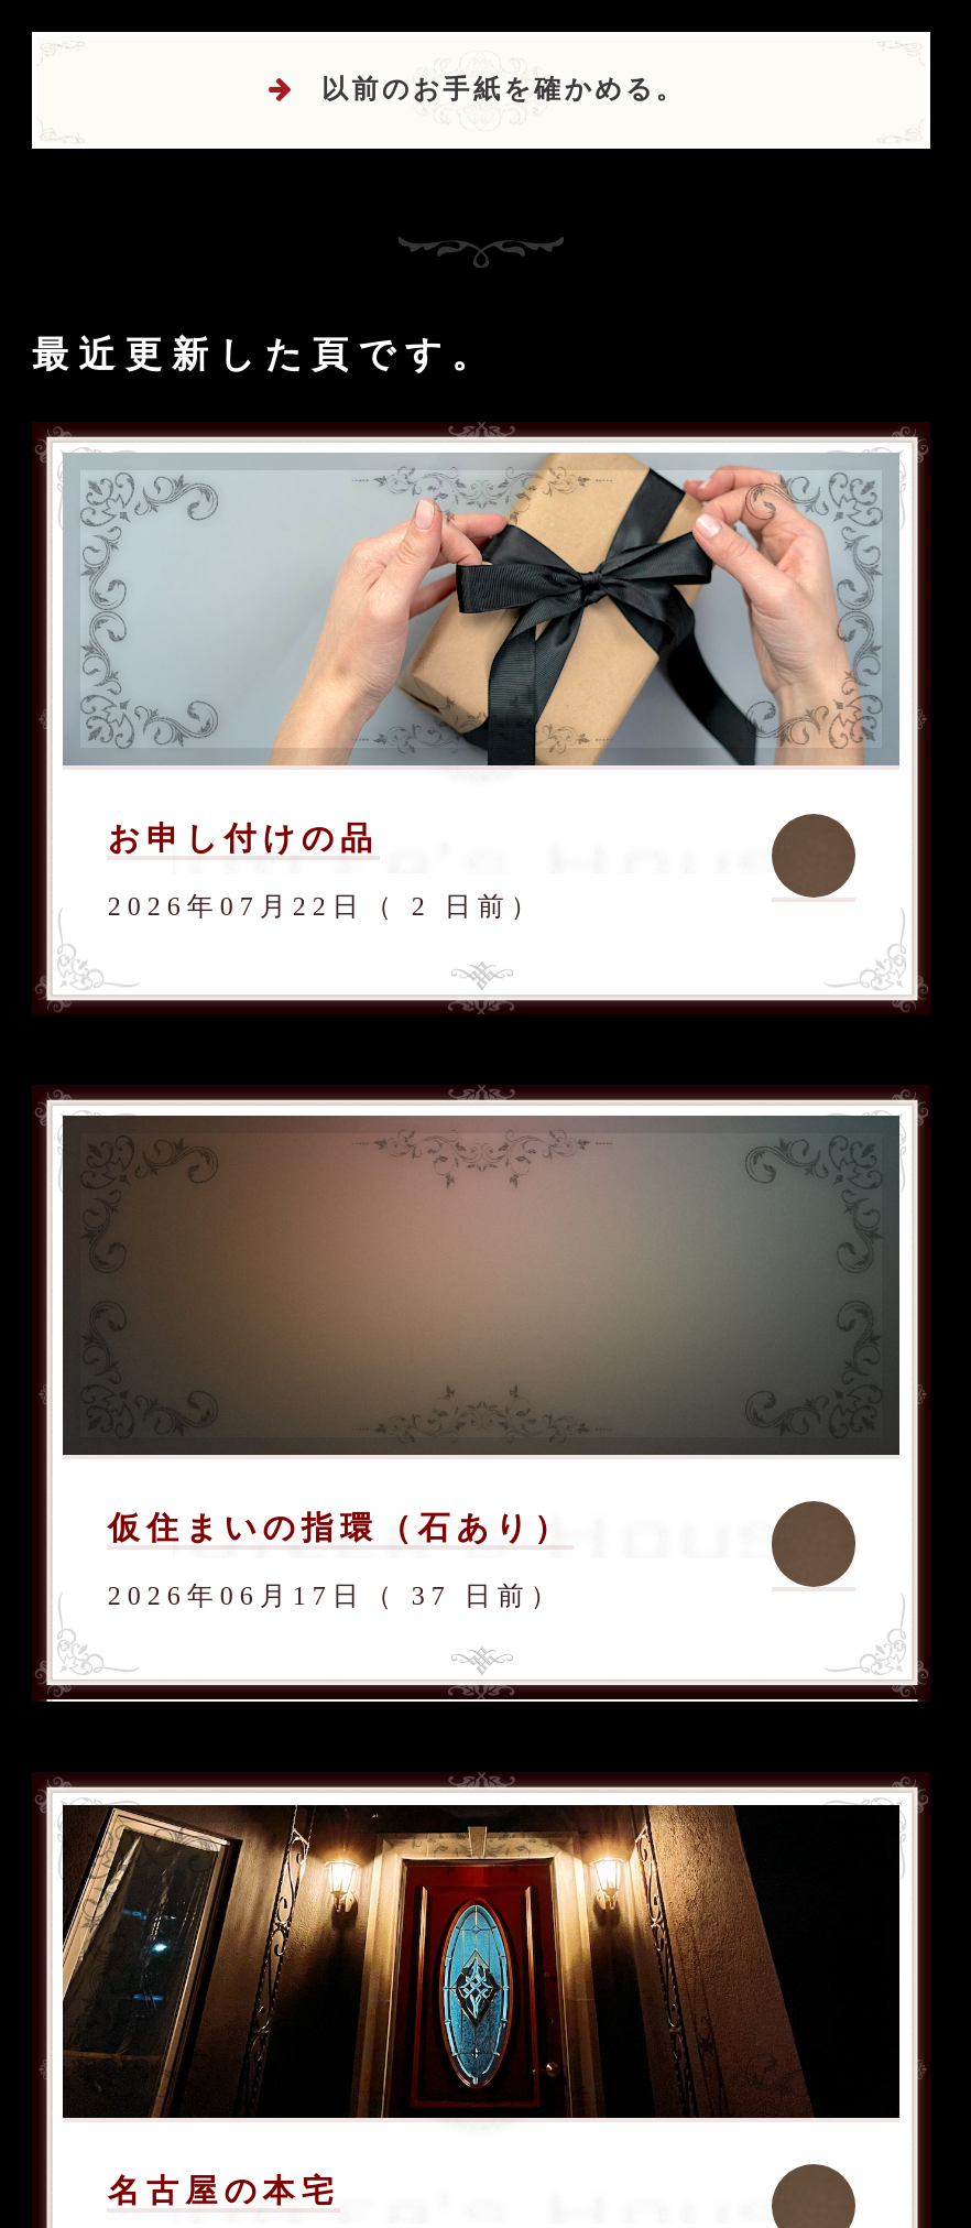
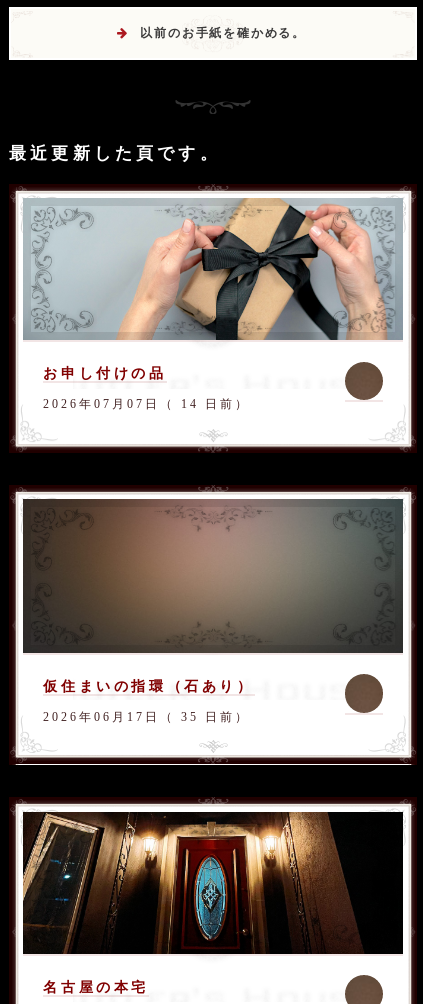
- 2026年07月22日（ 2 日前）
+ 2026年07月07日（ 14 日前）

- 2026年06月17日（ 37 日前）
+ 2026年06月17日（ 35 日前）
